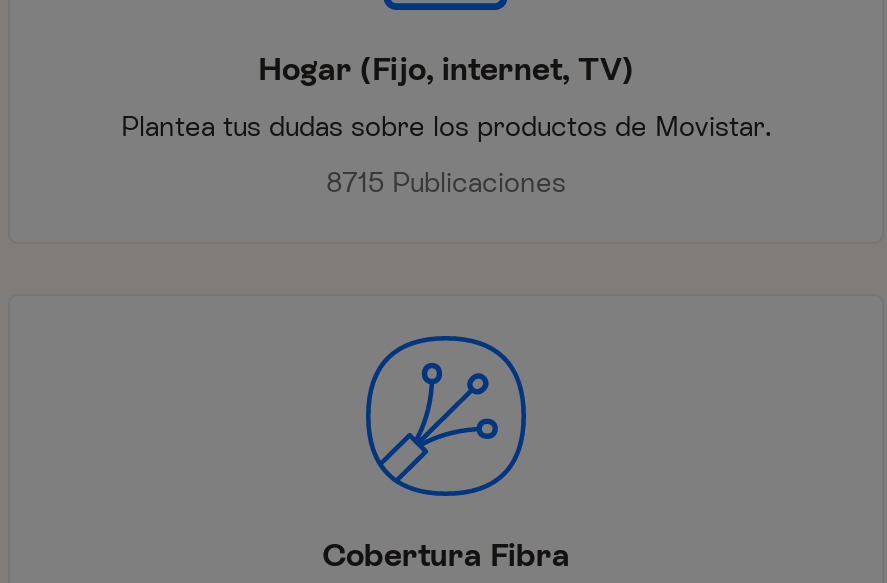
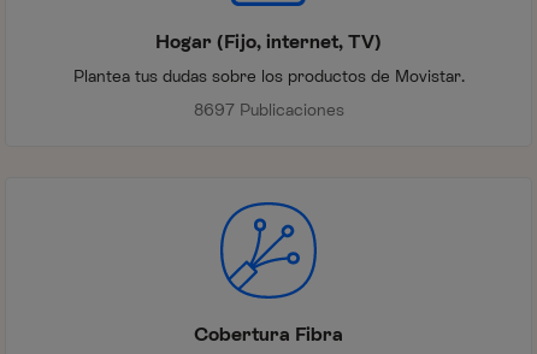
- 8715 Publicaciones
+ 8697 Publicaciones
